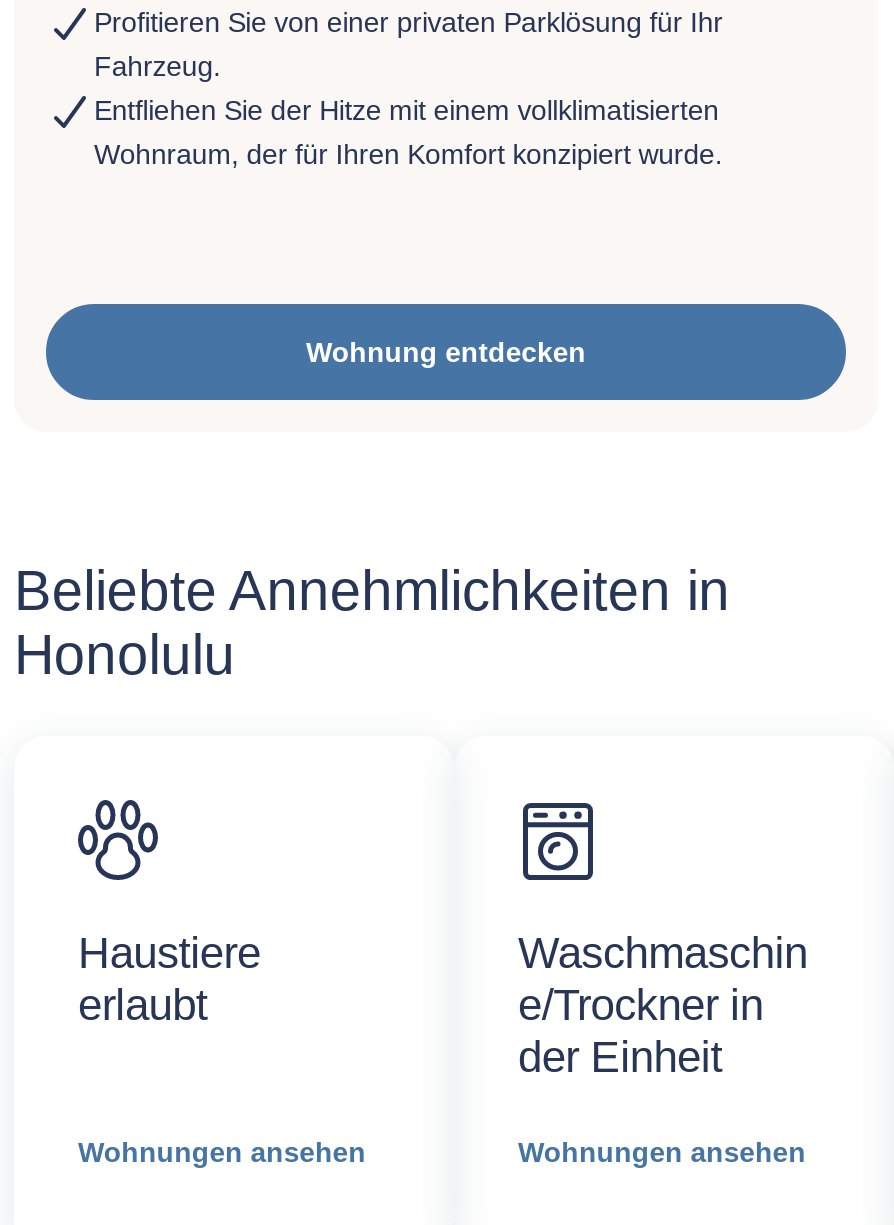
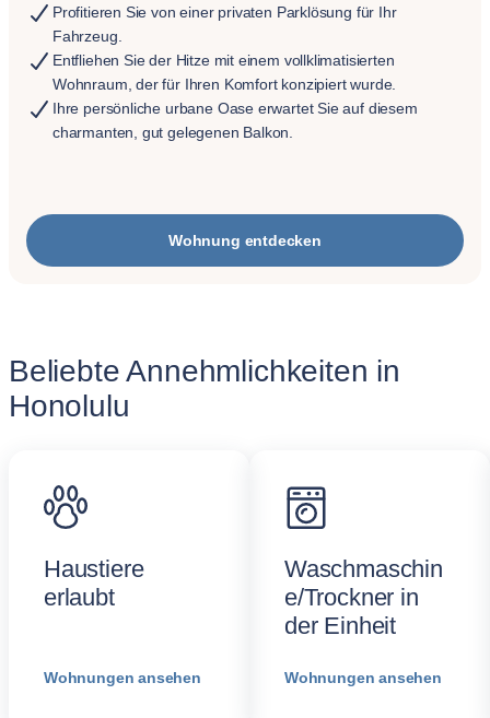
+ Ihre persönliche urbane Oase erwartet Sie auf diesem
+ charmanten, gut gelegenen Balkon.
